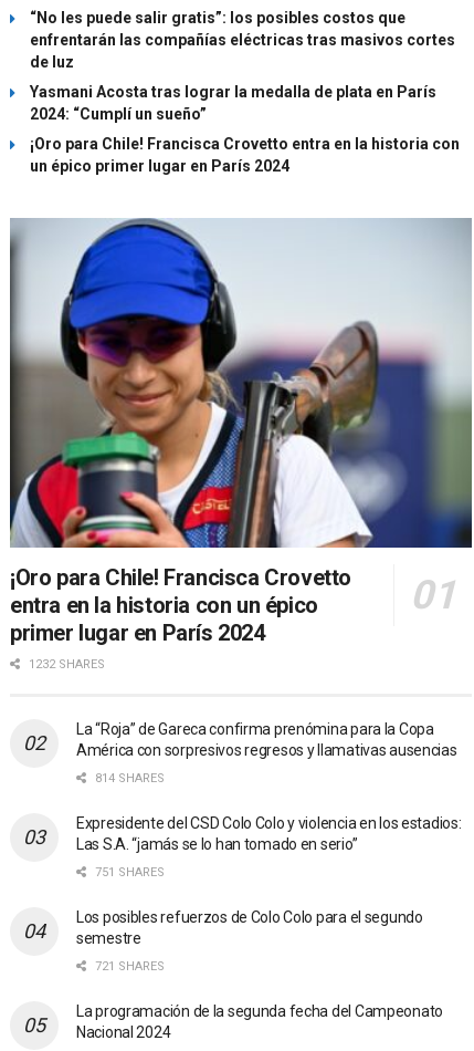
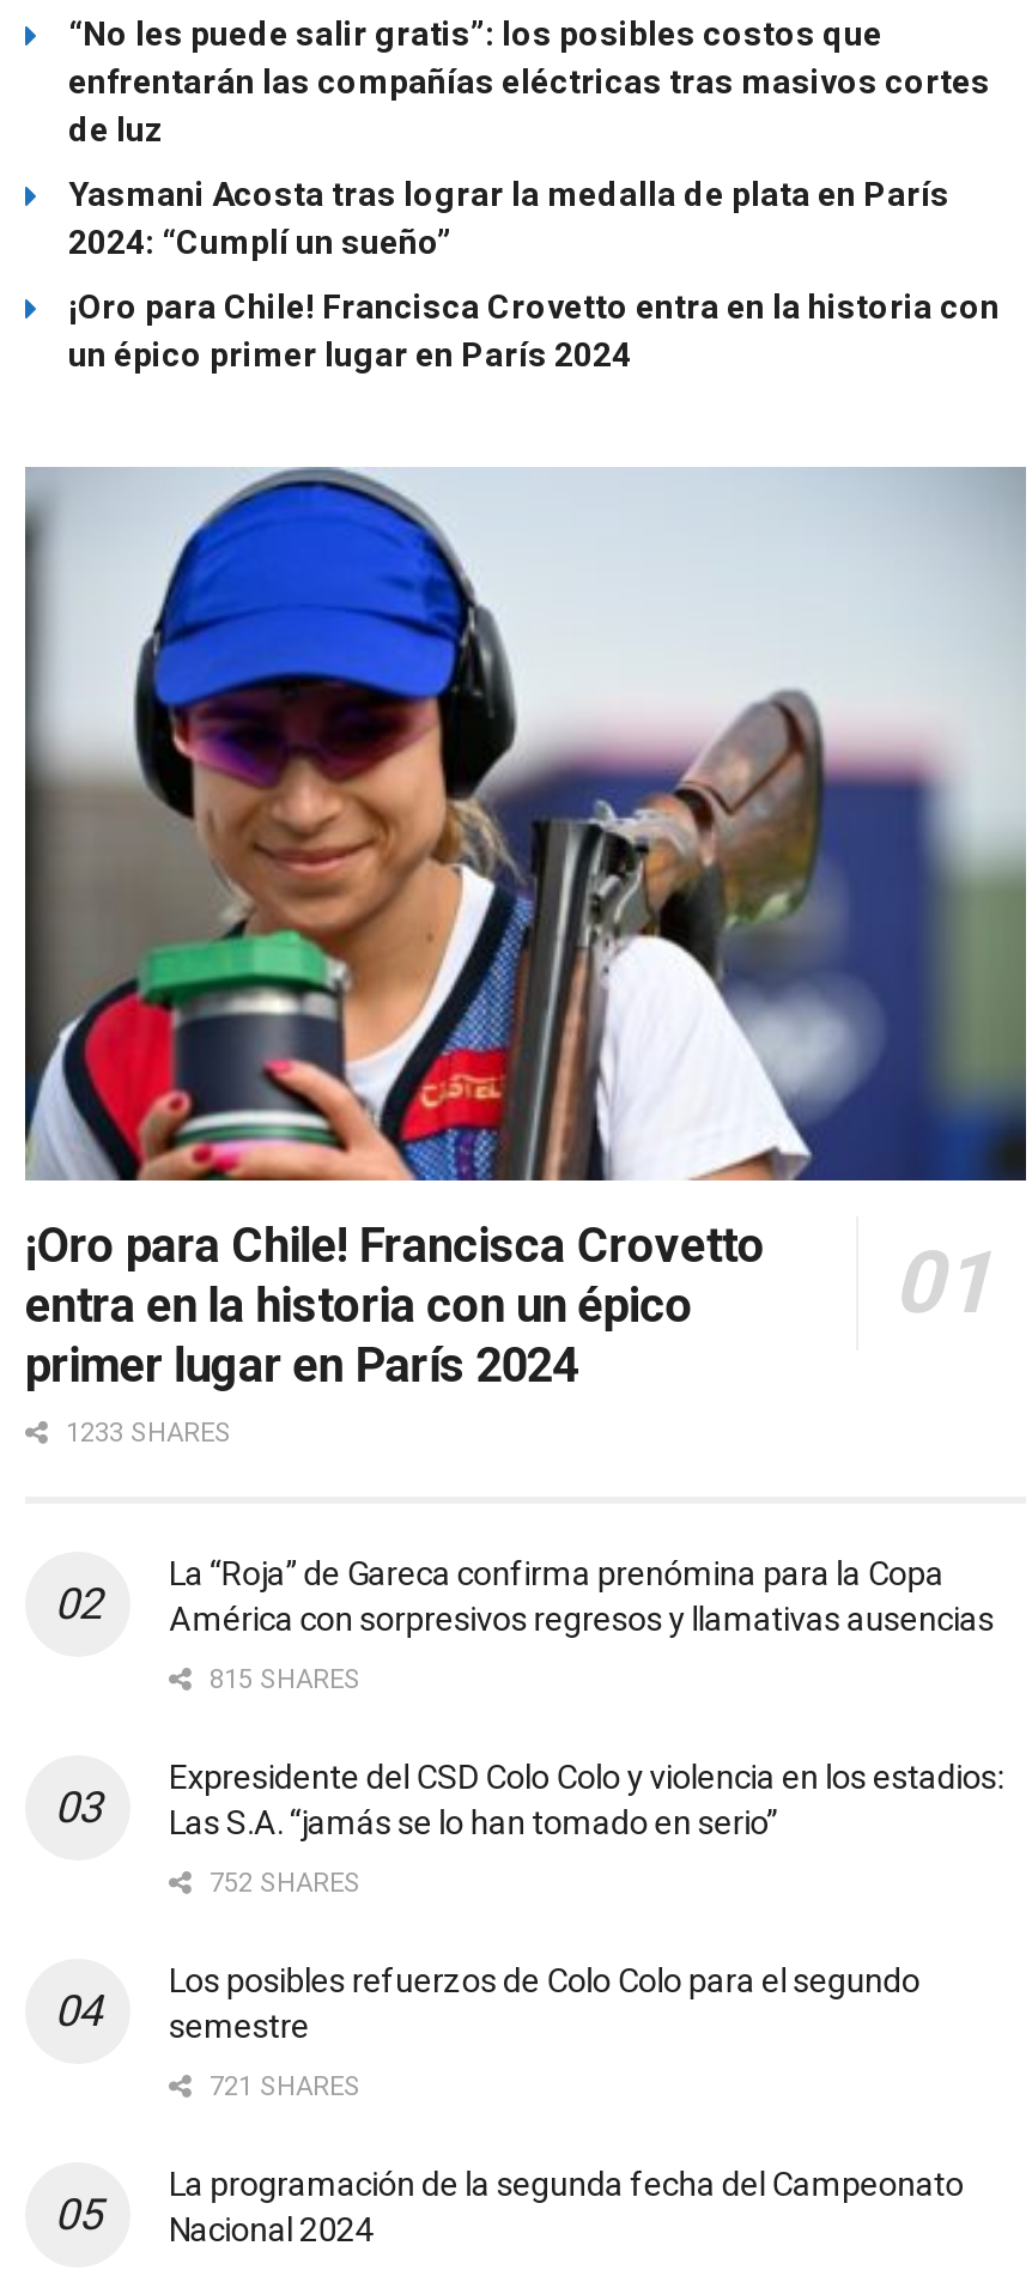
- 1232 SHARES
+ 1233 SHARES

- 814 SHARES
+ 815 SHARES

- 751 SHARES
+ 752 SHARES
